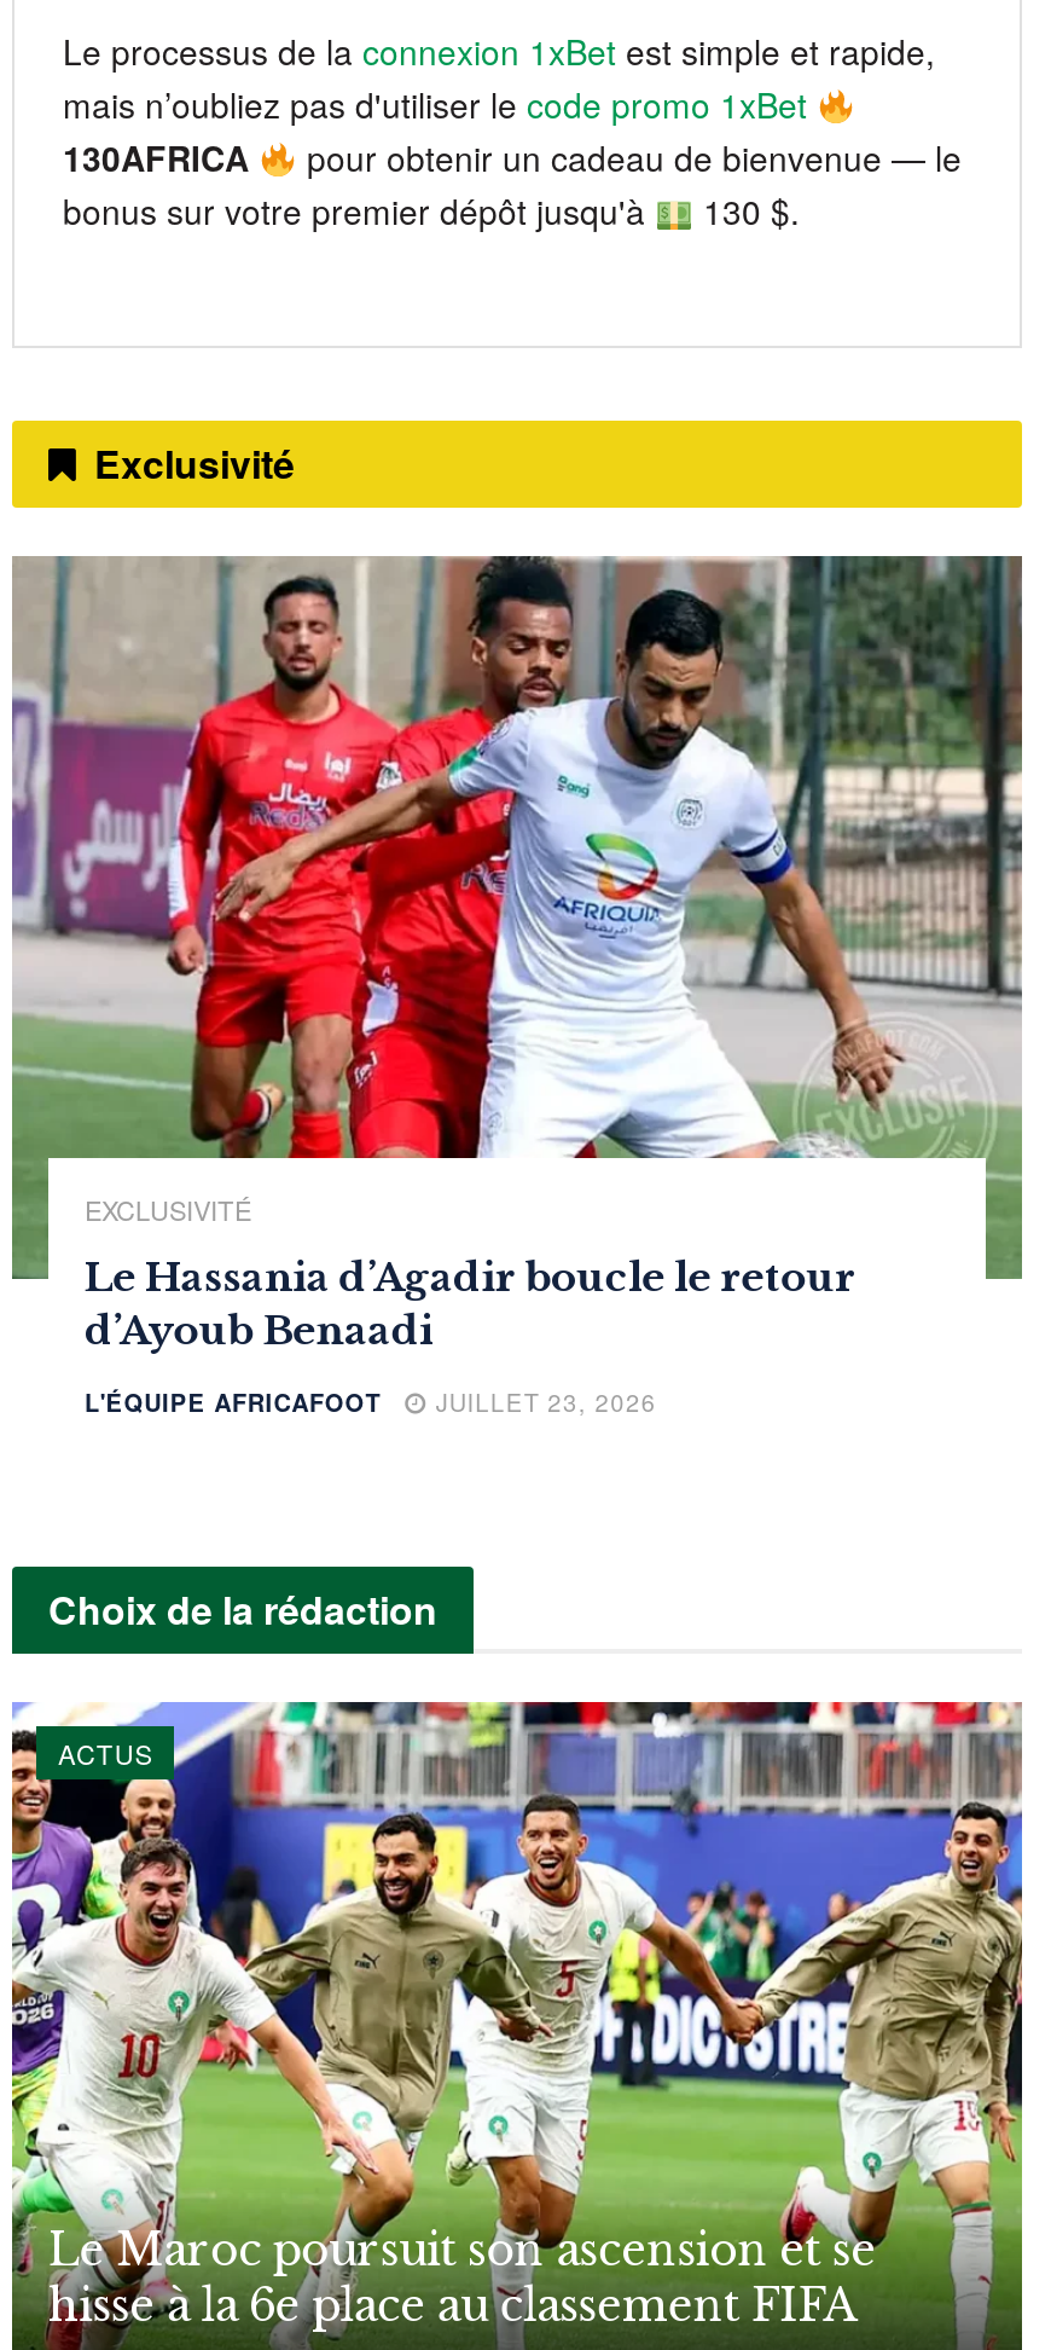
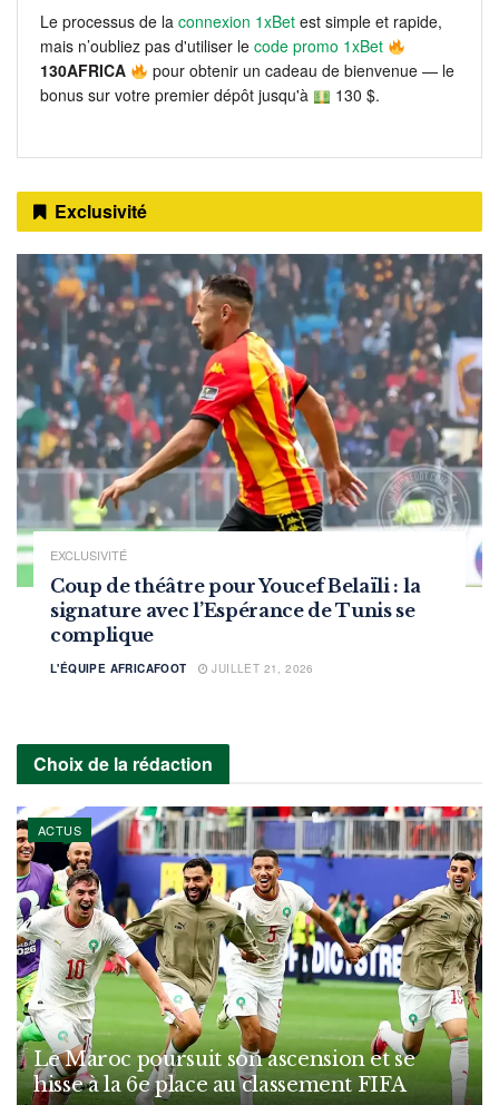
- [image]
- Le Hassania d’Agadir boucle le retour
- d’Ayoub Benaadi
+ [image]
+ Coup de théâtre pour Youcef Belaïli : la
+ signature avec l’Espérance de Tunis se
+ complique

- L'ÉQUIPE AFRICAFOOT JUILLET 23, 2026
+ L'ÉQUIPE AFRICAFOOT JUILLET 21, 2026
